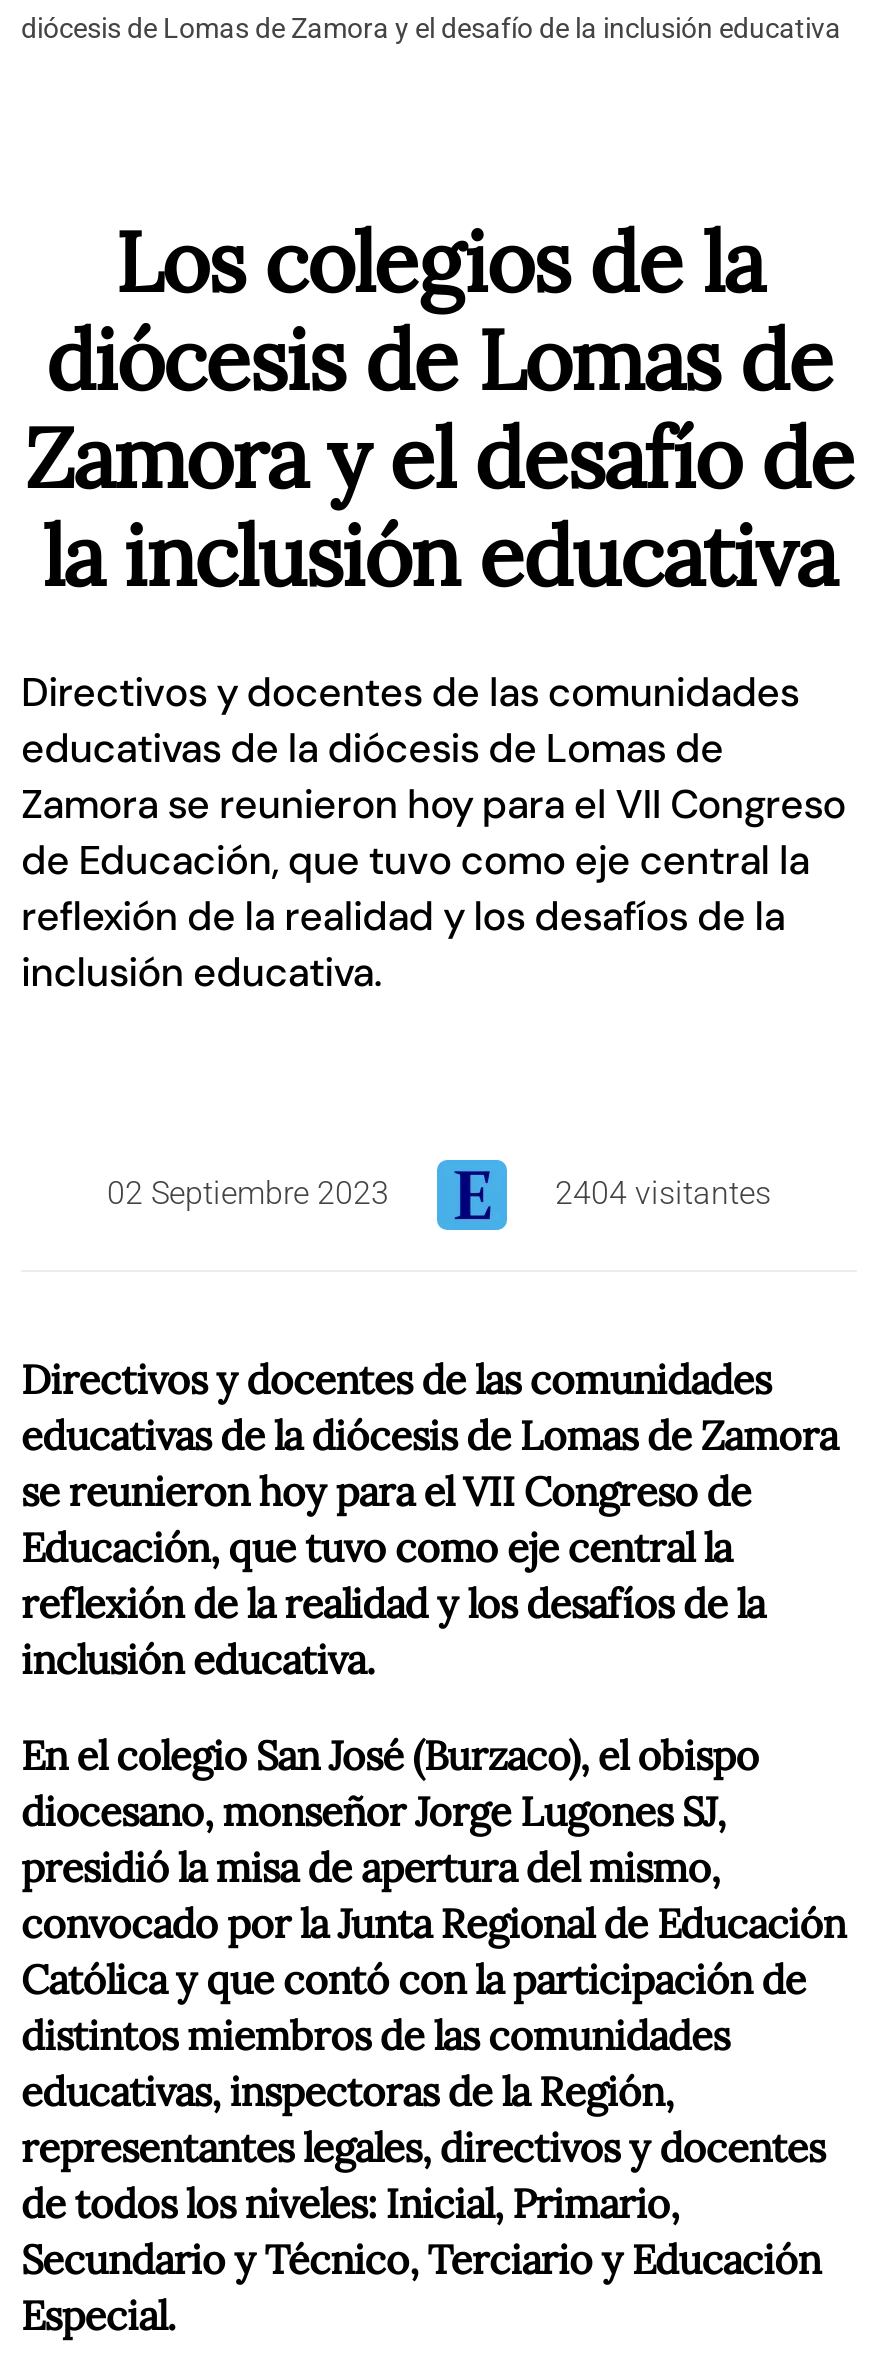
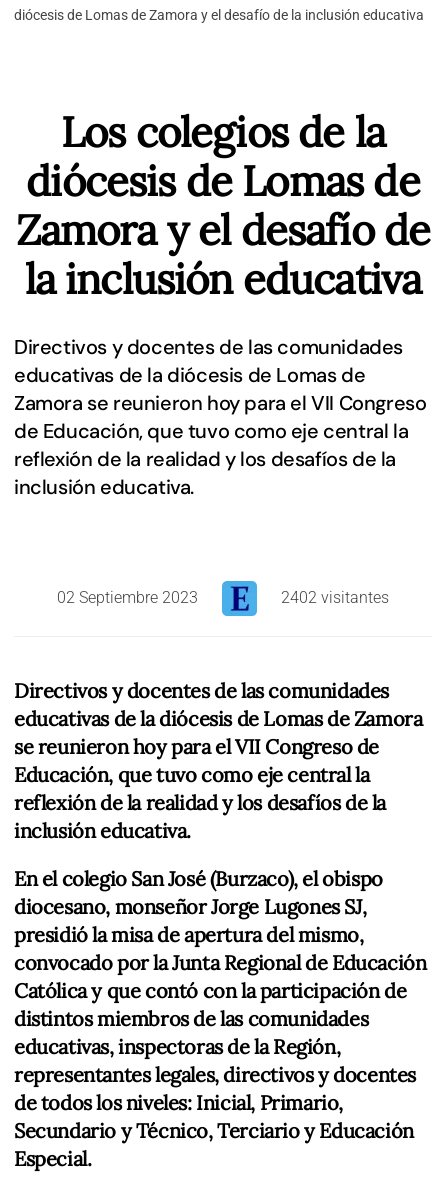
- 2404 visitantes
+ 2402 visitantes
